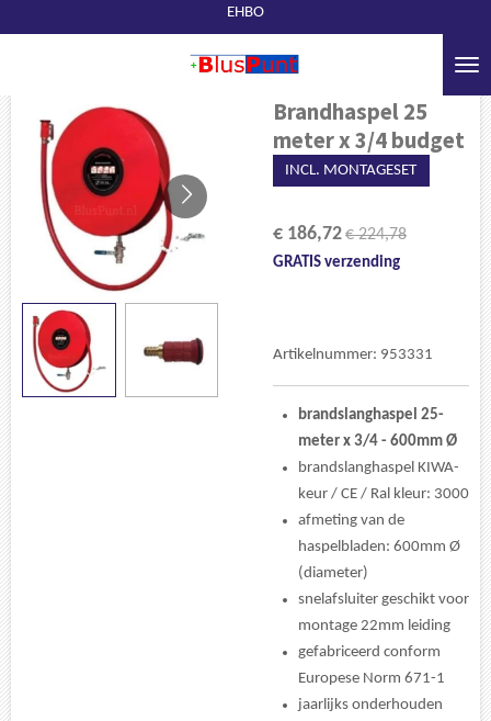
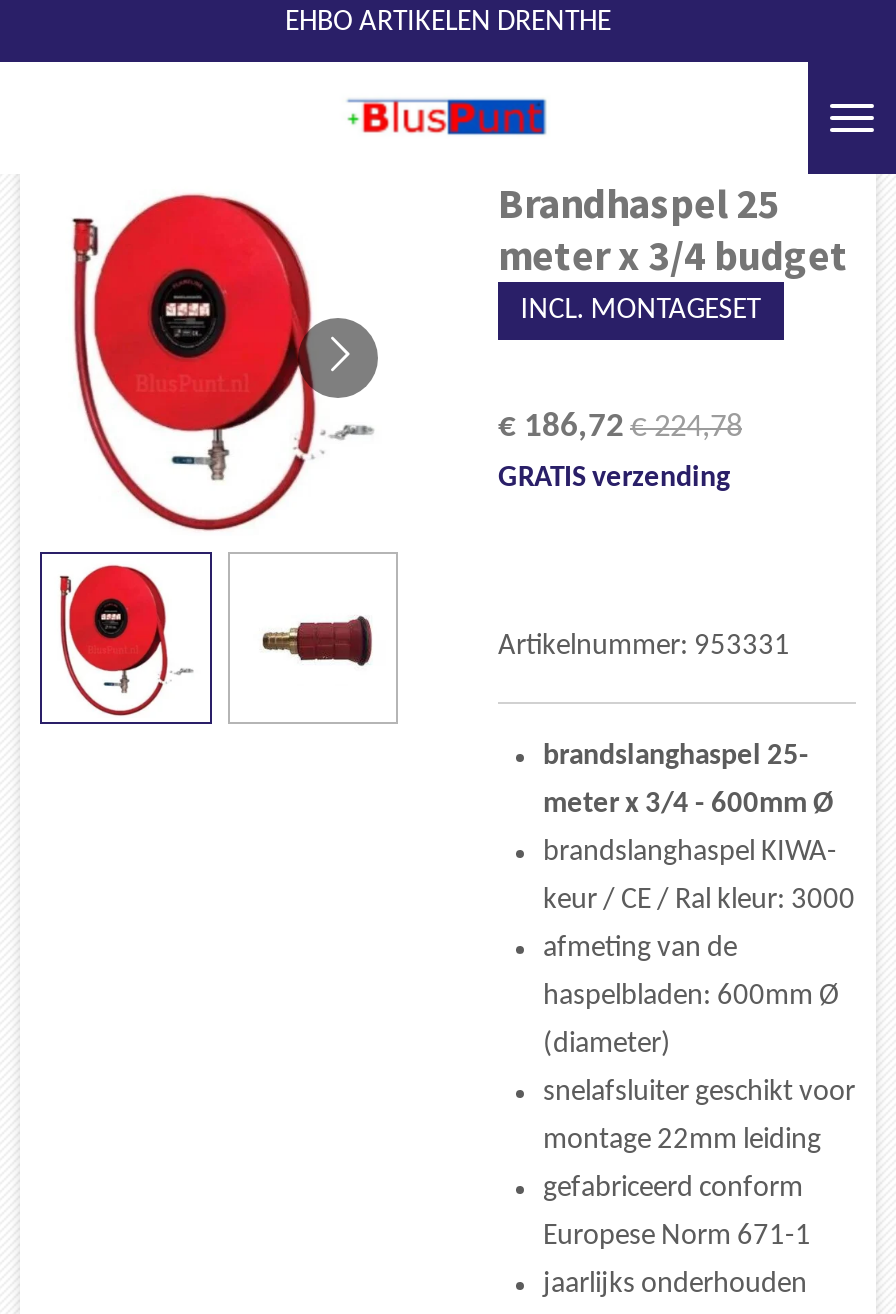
- EHBO
+ EHBO ARTIKELEN DRENTHE
